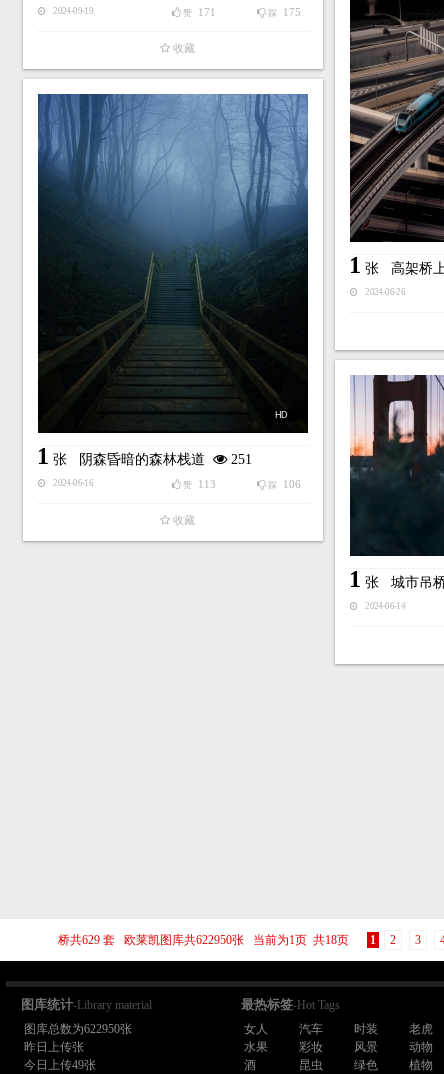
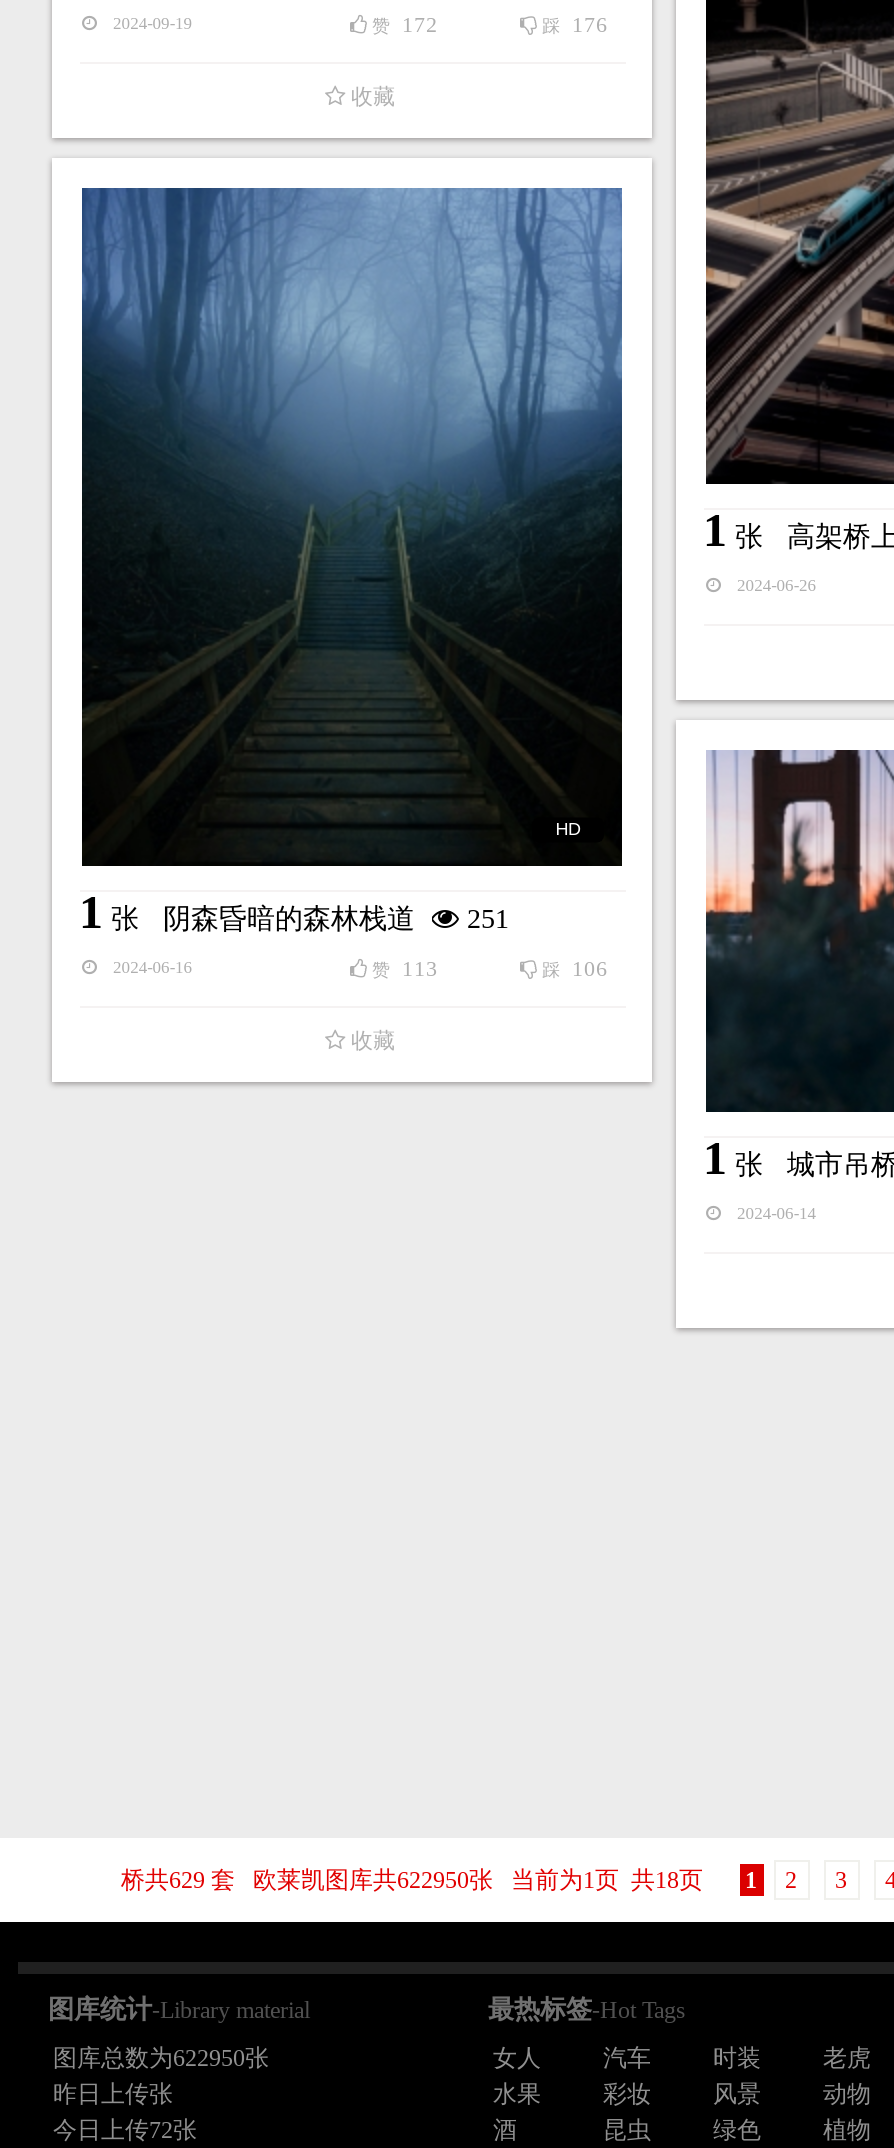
- 赞171
+ 赞172

- 踩175
+ 踩176

- 今日上传49张
+ 今日上传72张
